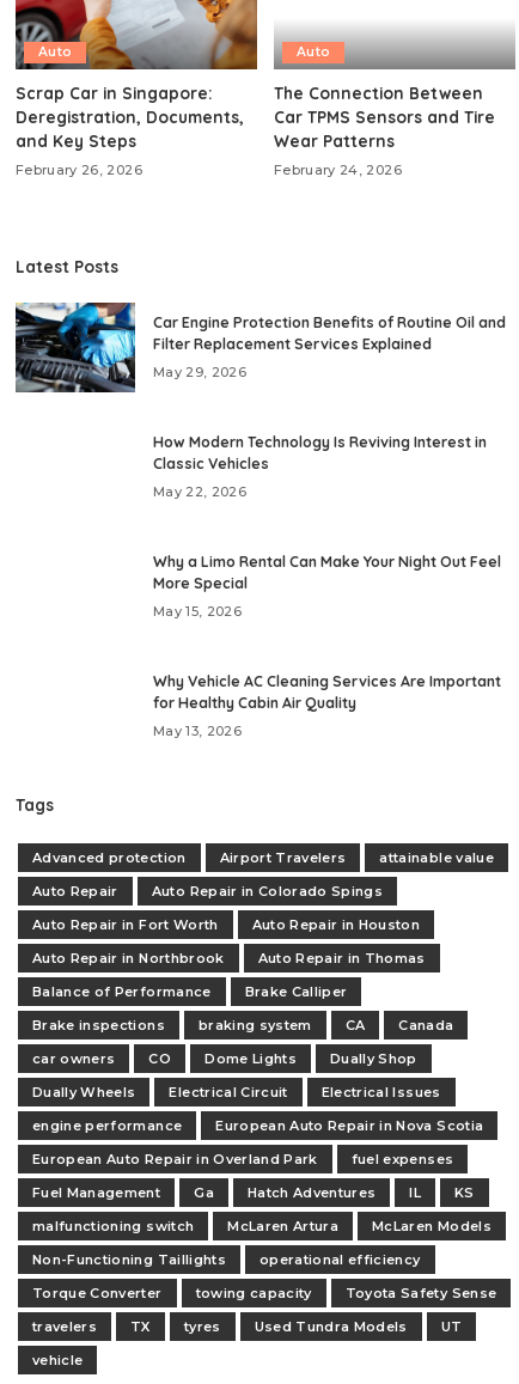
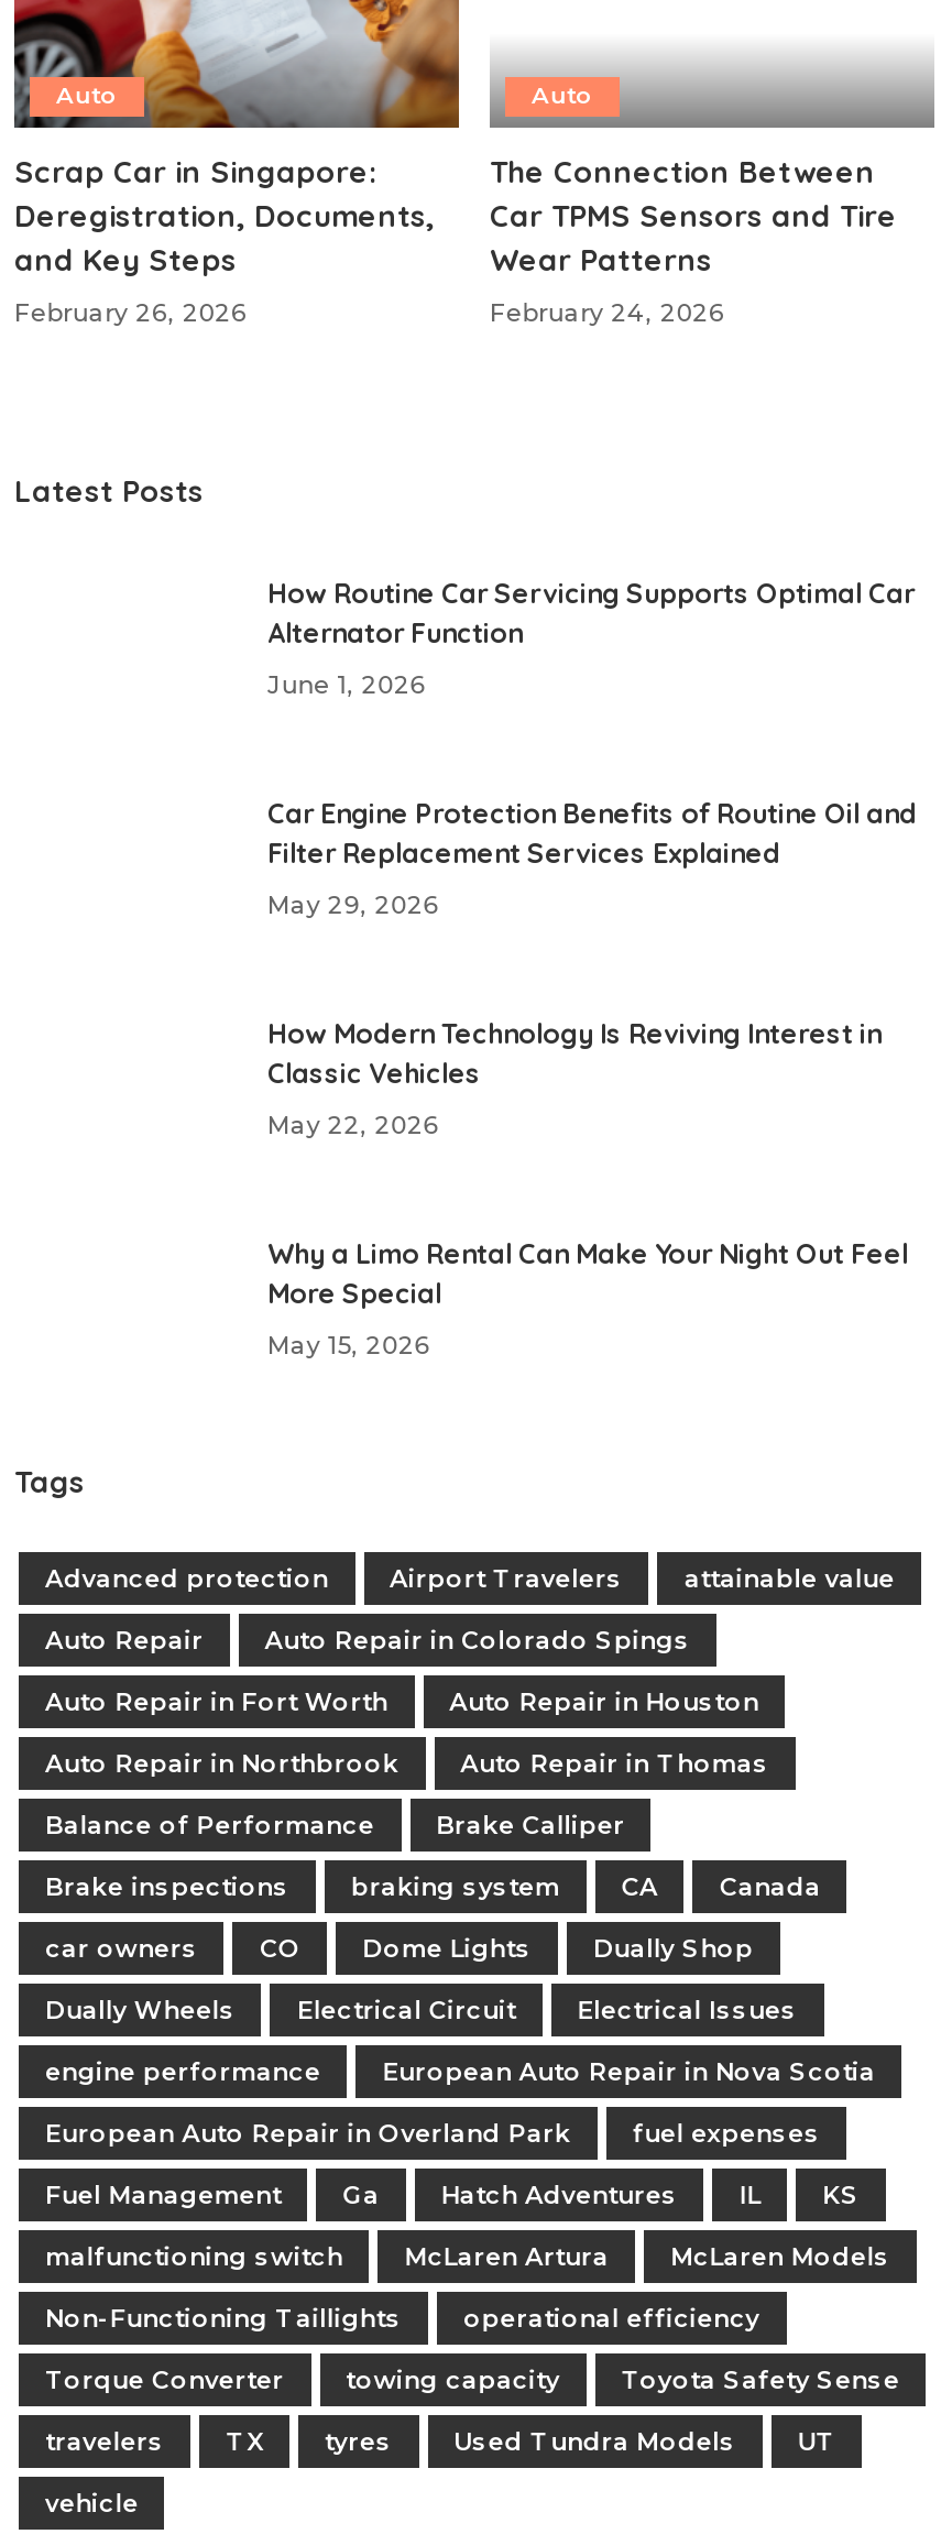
+ How Routine Car Servicing Supports Optimal Car
+ Alternator Function
+ June 1, 2026

- [image]

moved down: Car Engine Protection Benefits of Routine Oil and | Filter Replacement Services Explained | May 29, 2026 | ... | More Special | May 15, 2026

- Why Vehicle AC Cleaning Services Are Important
- for Healthy Cabin Air Quality
- May 13, 2026
